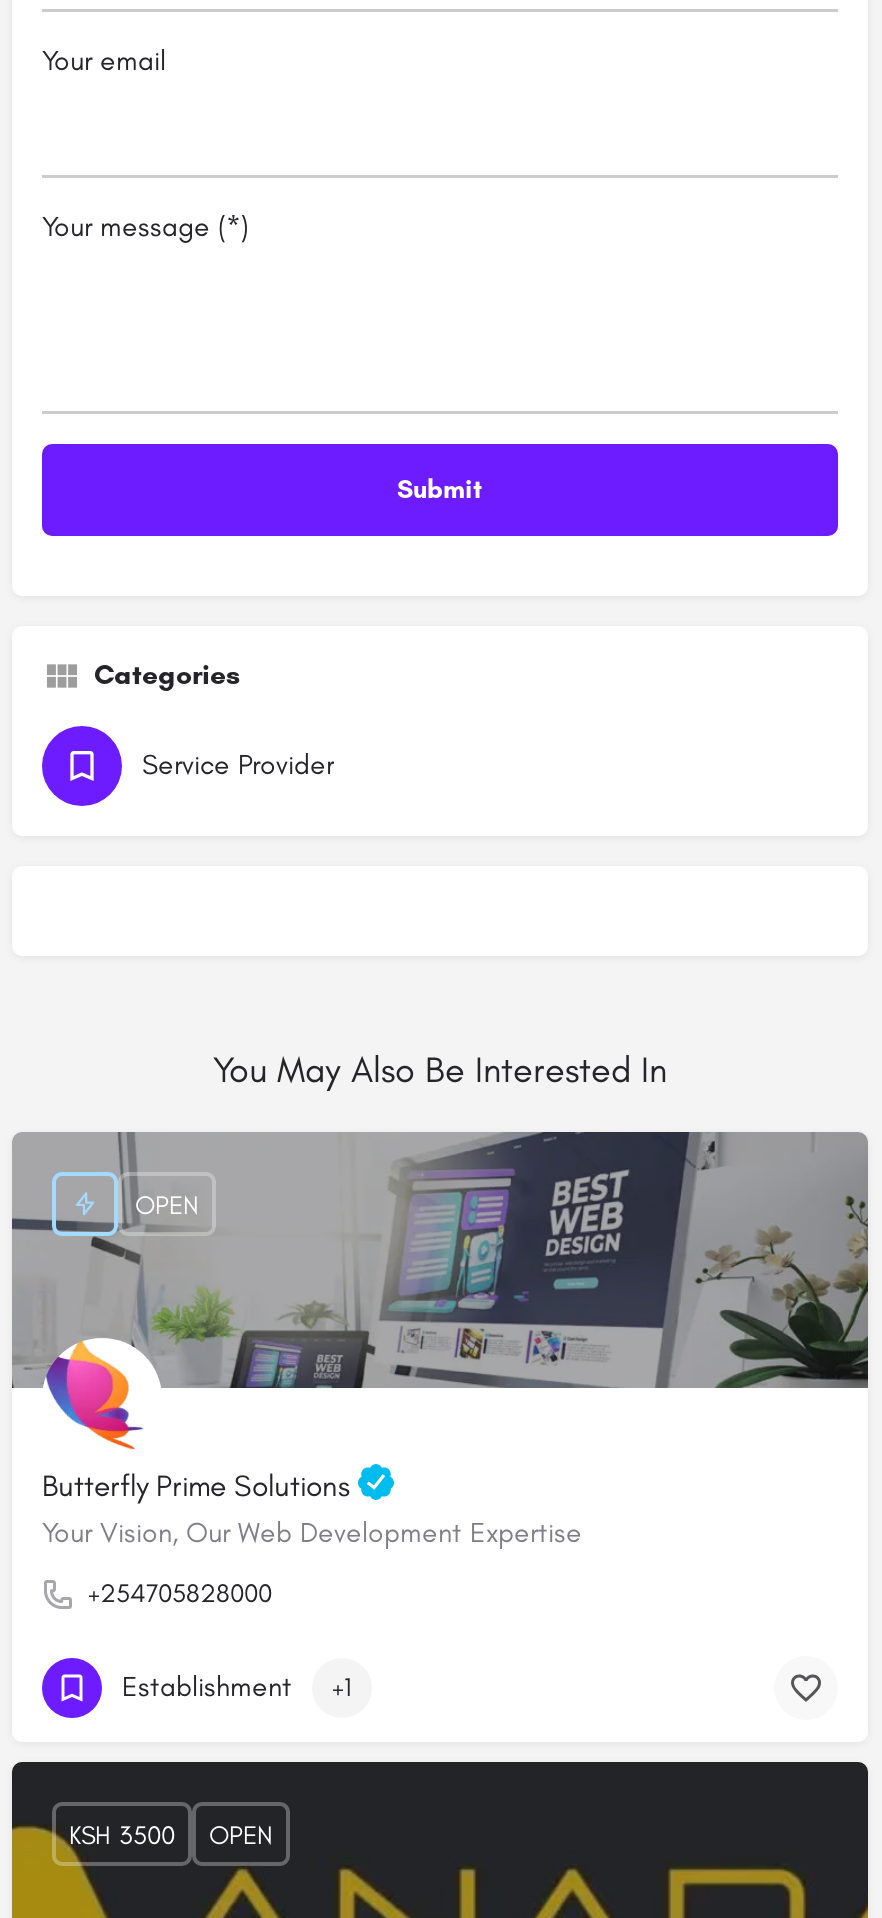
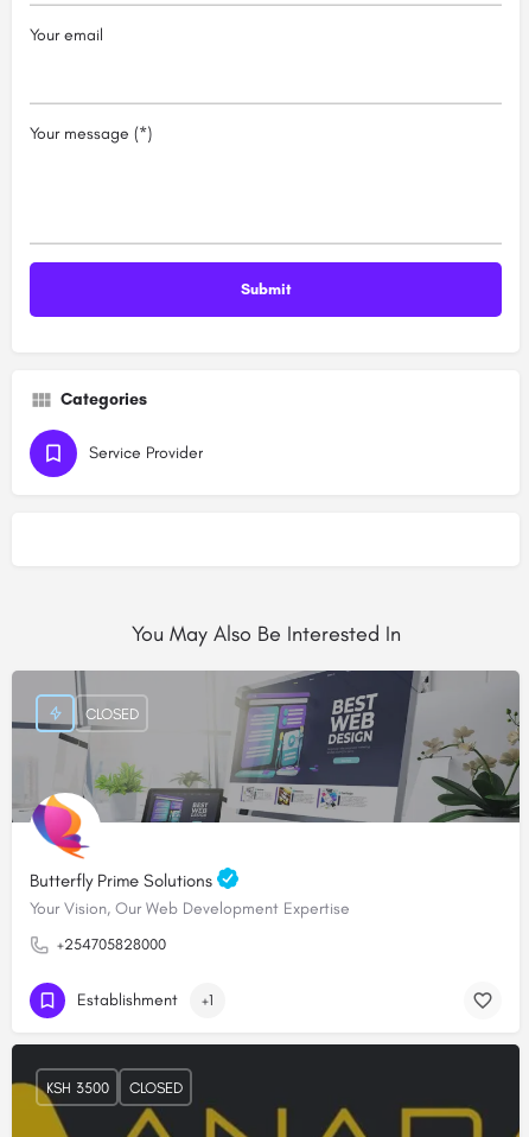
- OPEN
+ CLOSED

- OPEN
+ CLOSED
